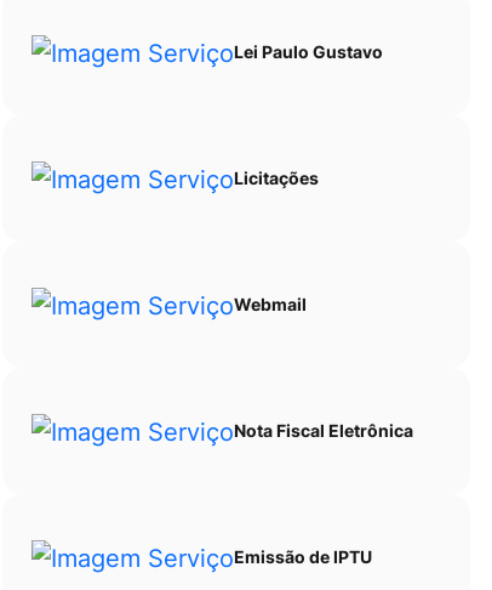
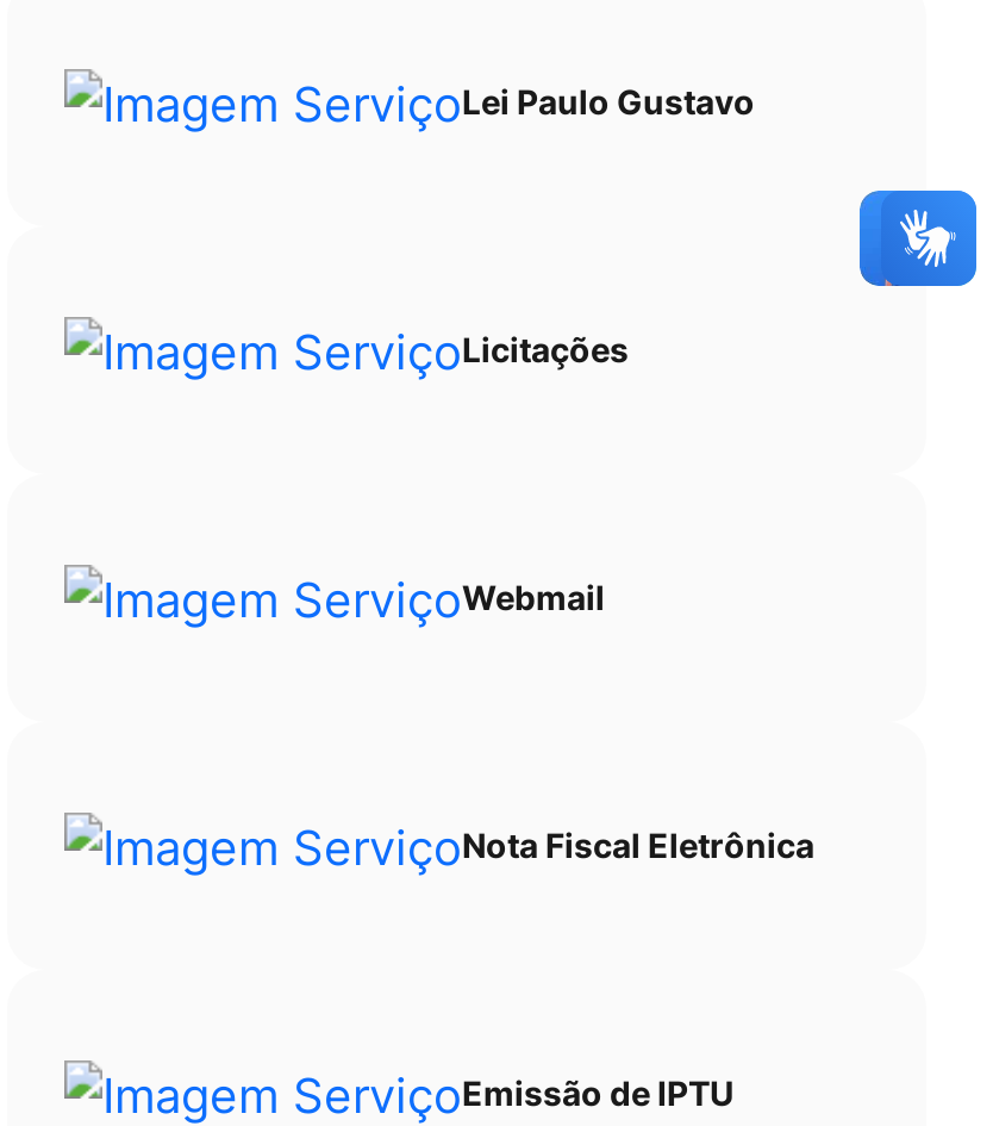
+ [image]
